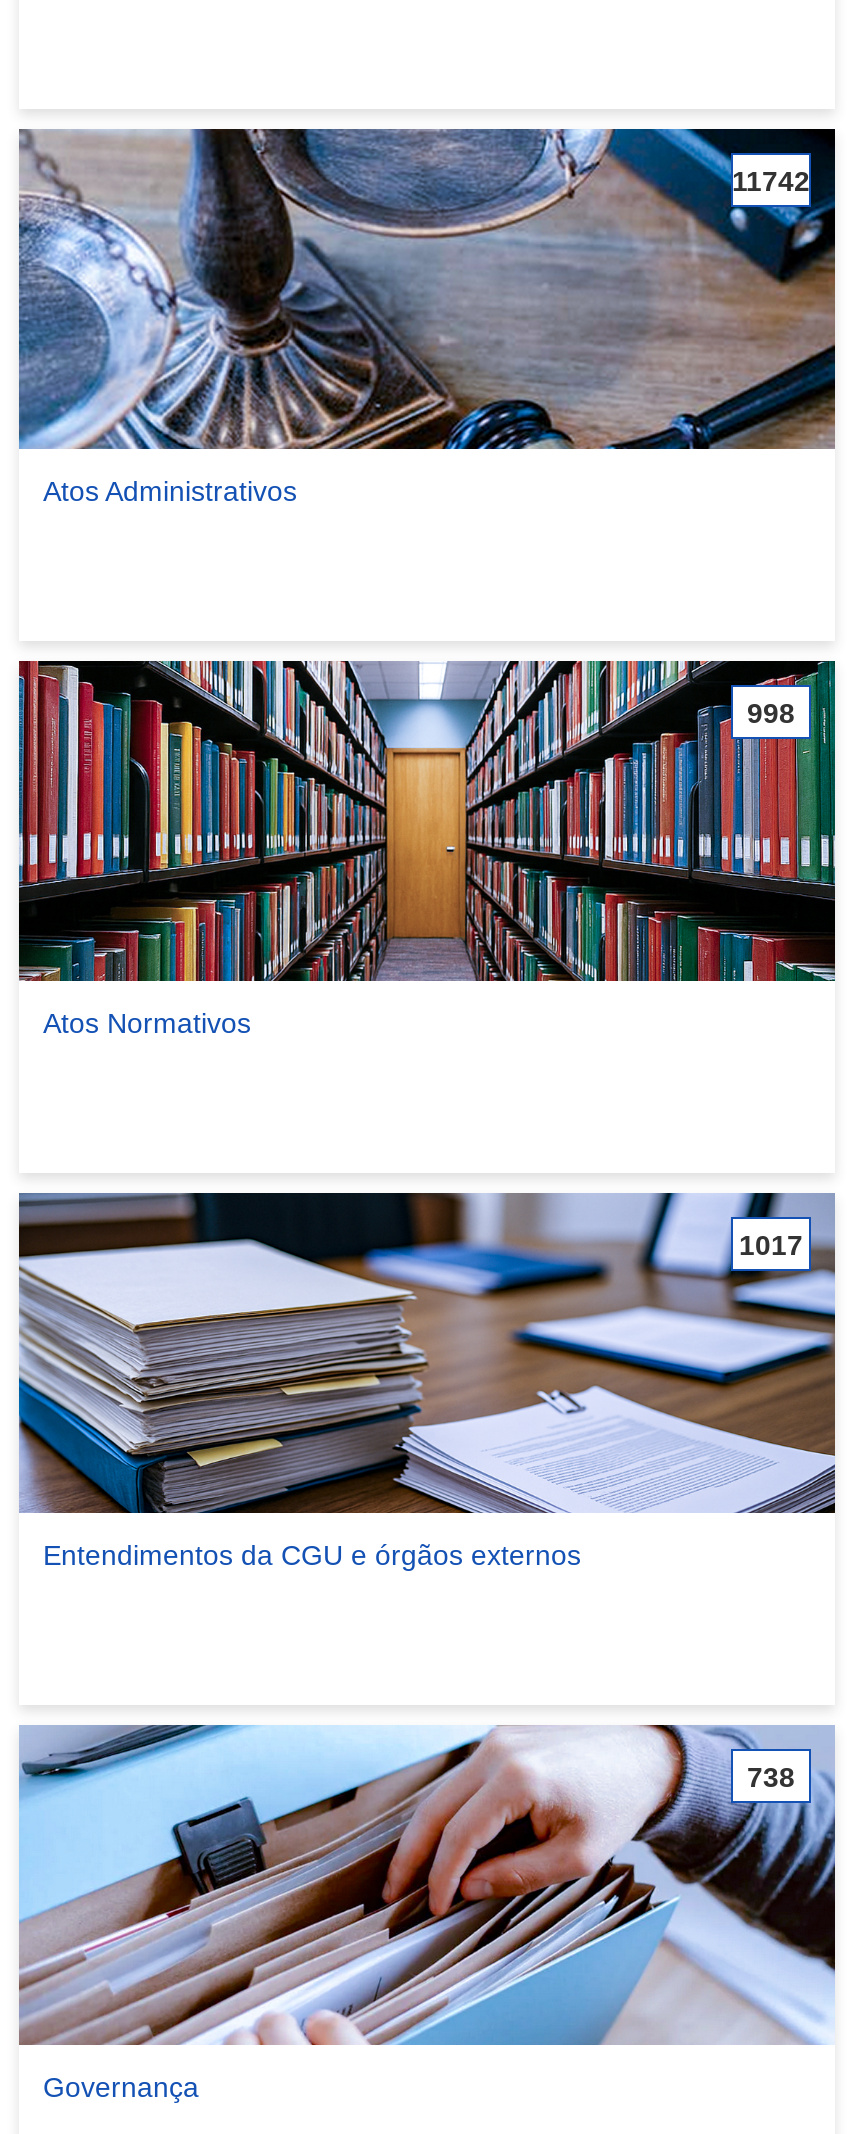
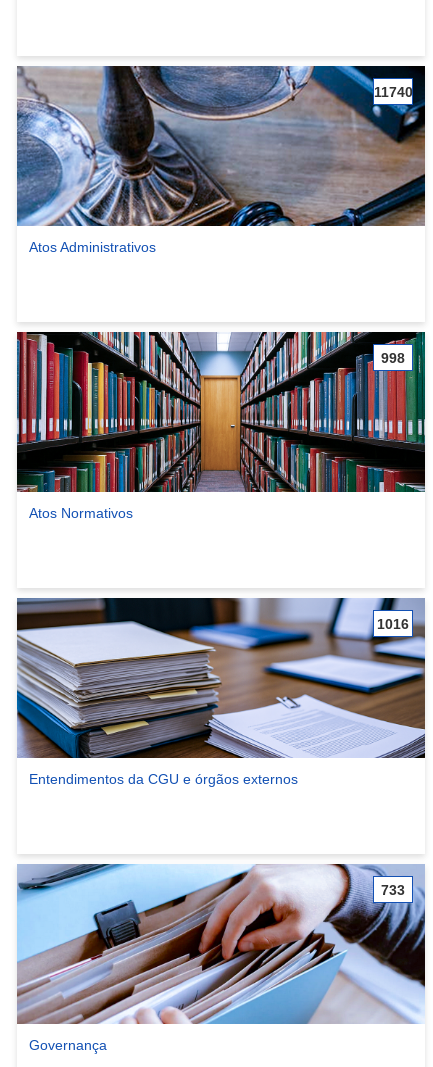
- 11742
+ 11740

- 1017
+ 1016

- 738
+ 733
